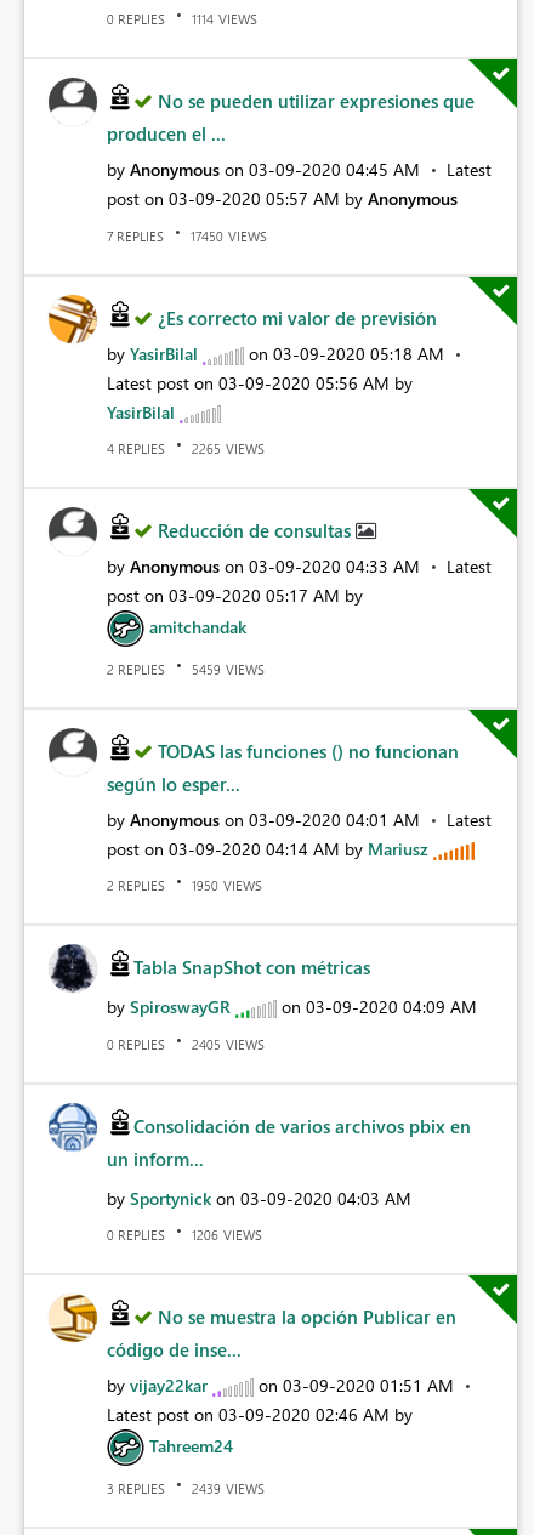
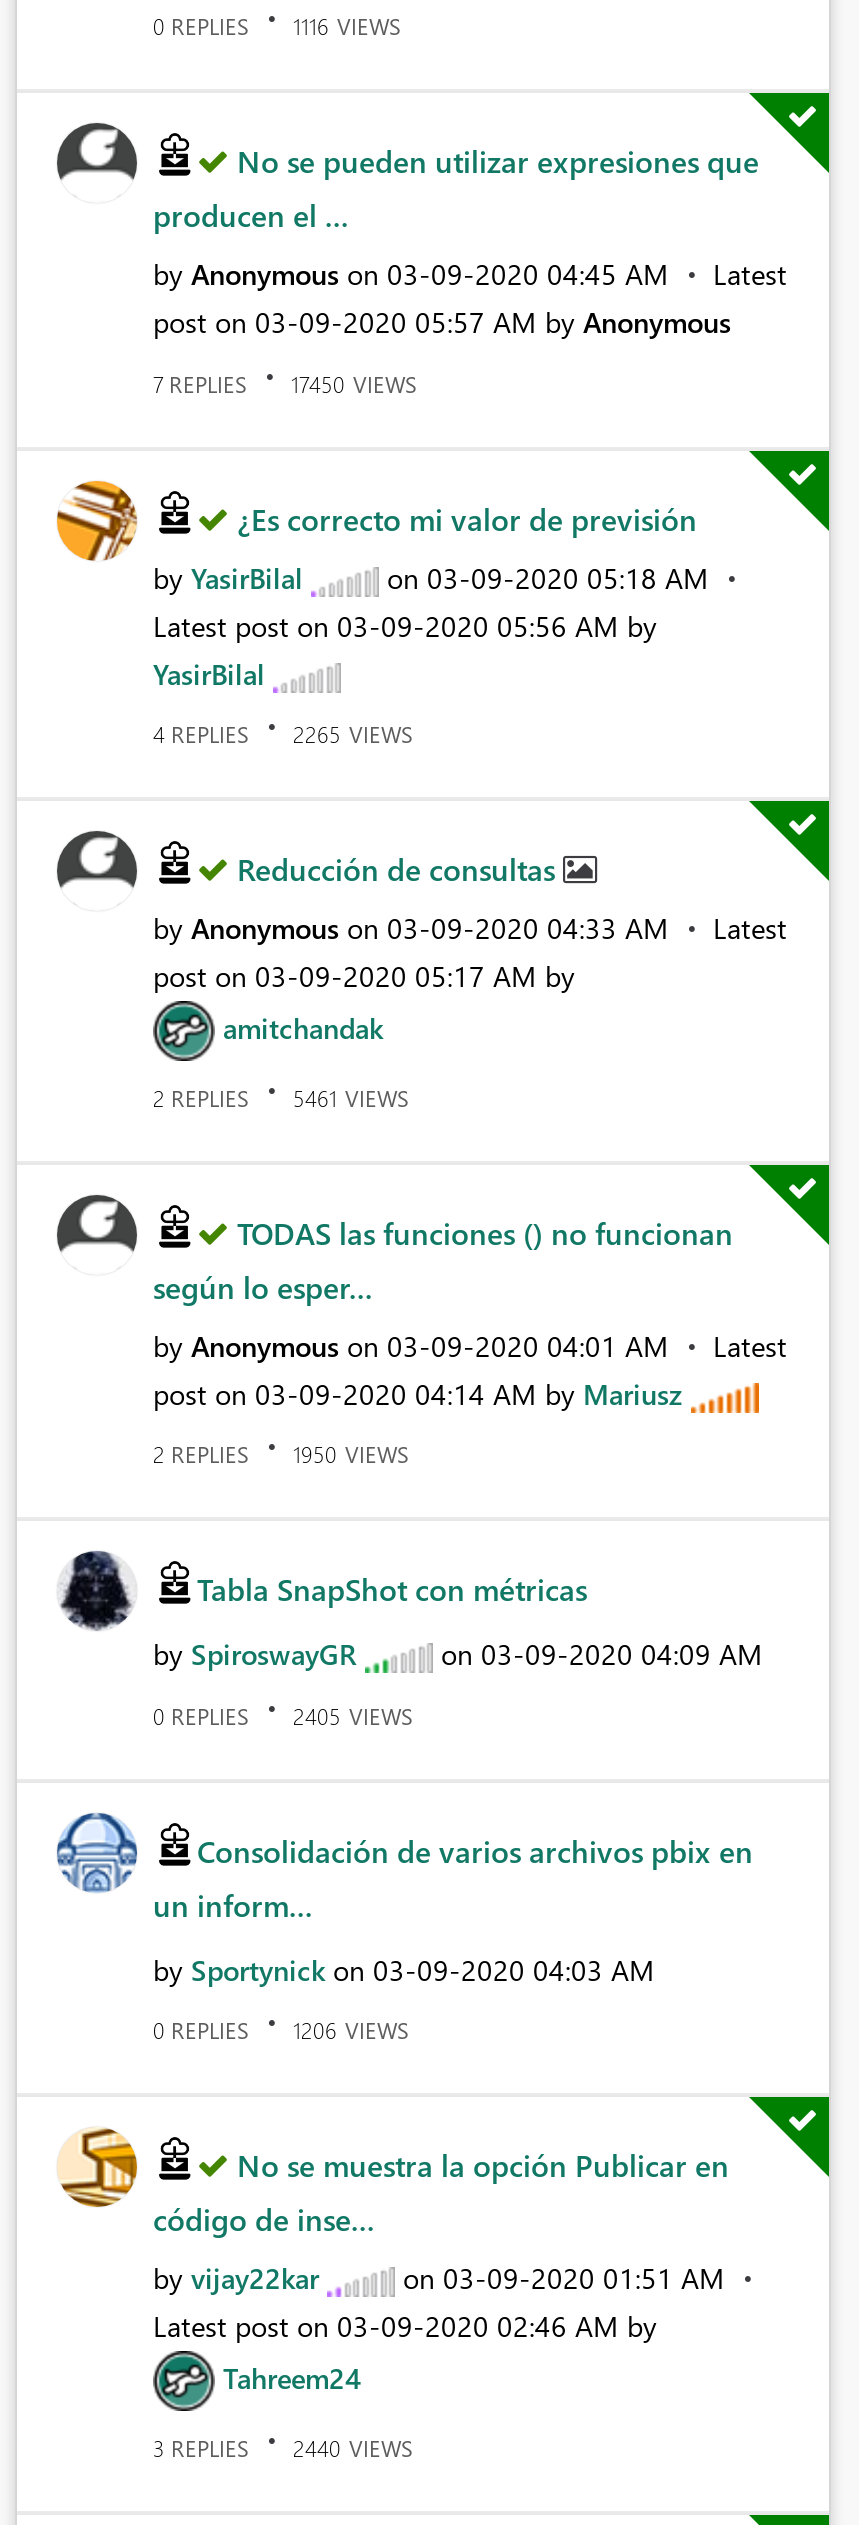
- 0 REPLIES 1114 VIEWS
+ 0 REPLIES 1116 VIEWS

- 2 REPLIES 5459 VIEWS
+ 2 REPLIES 5461 VIEWS

- 3 REPLIES 2439 VIEWS
+ 3 REPLIES 2440 VIEWS
